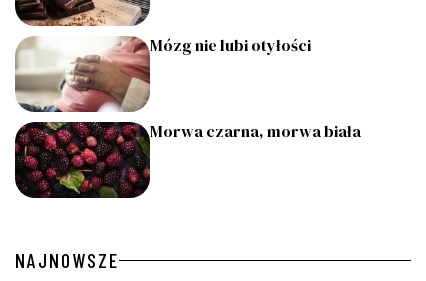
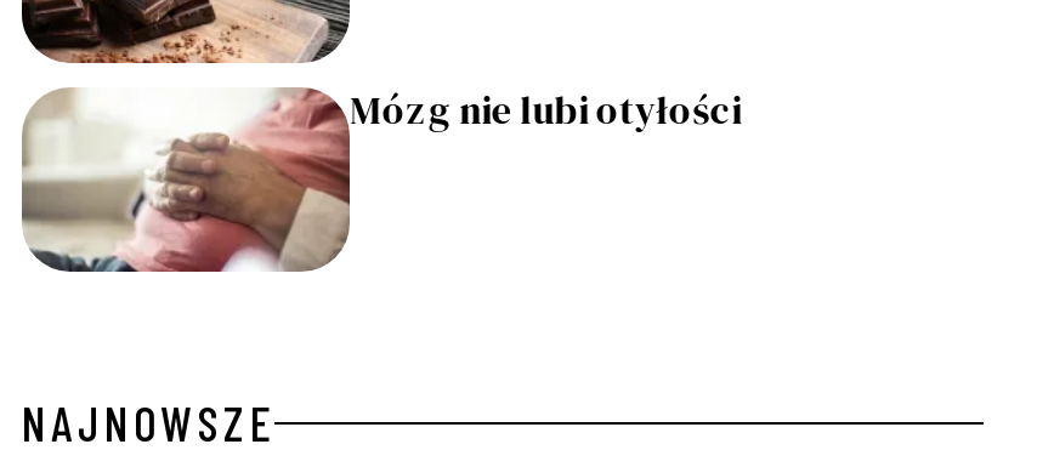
- [image]
- Morwa czarna, morwa biała
